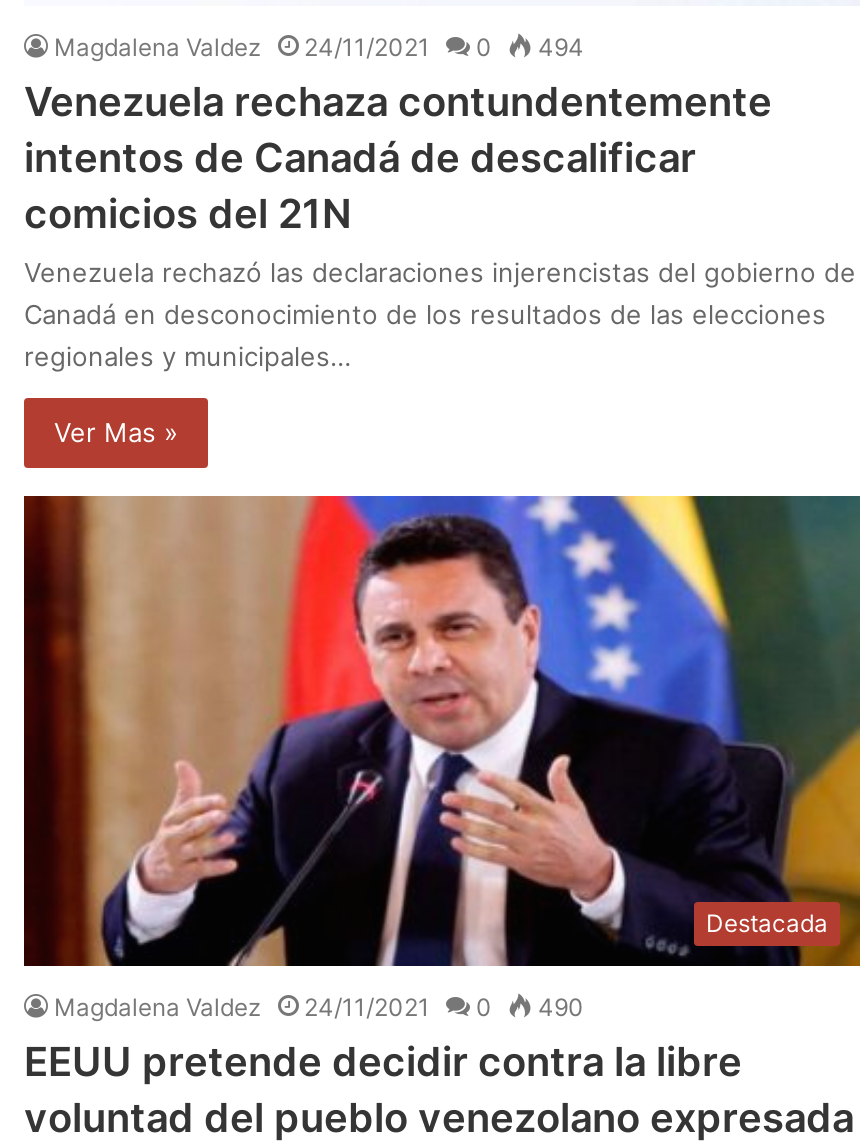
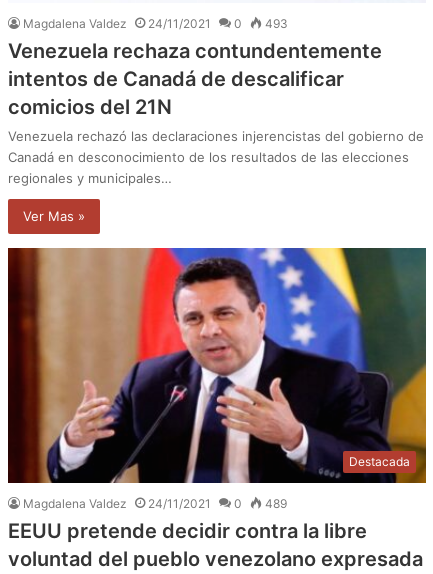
- Magdalena Valdez 24/11/2021 0 494
+ Magdalena Valdez 24/11/2021 0 493

- Magdalena Valdez 24/11/2021 0 490
+ Magdalena Valdez 24/11/2021 0 489
